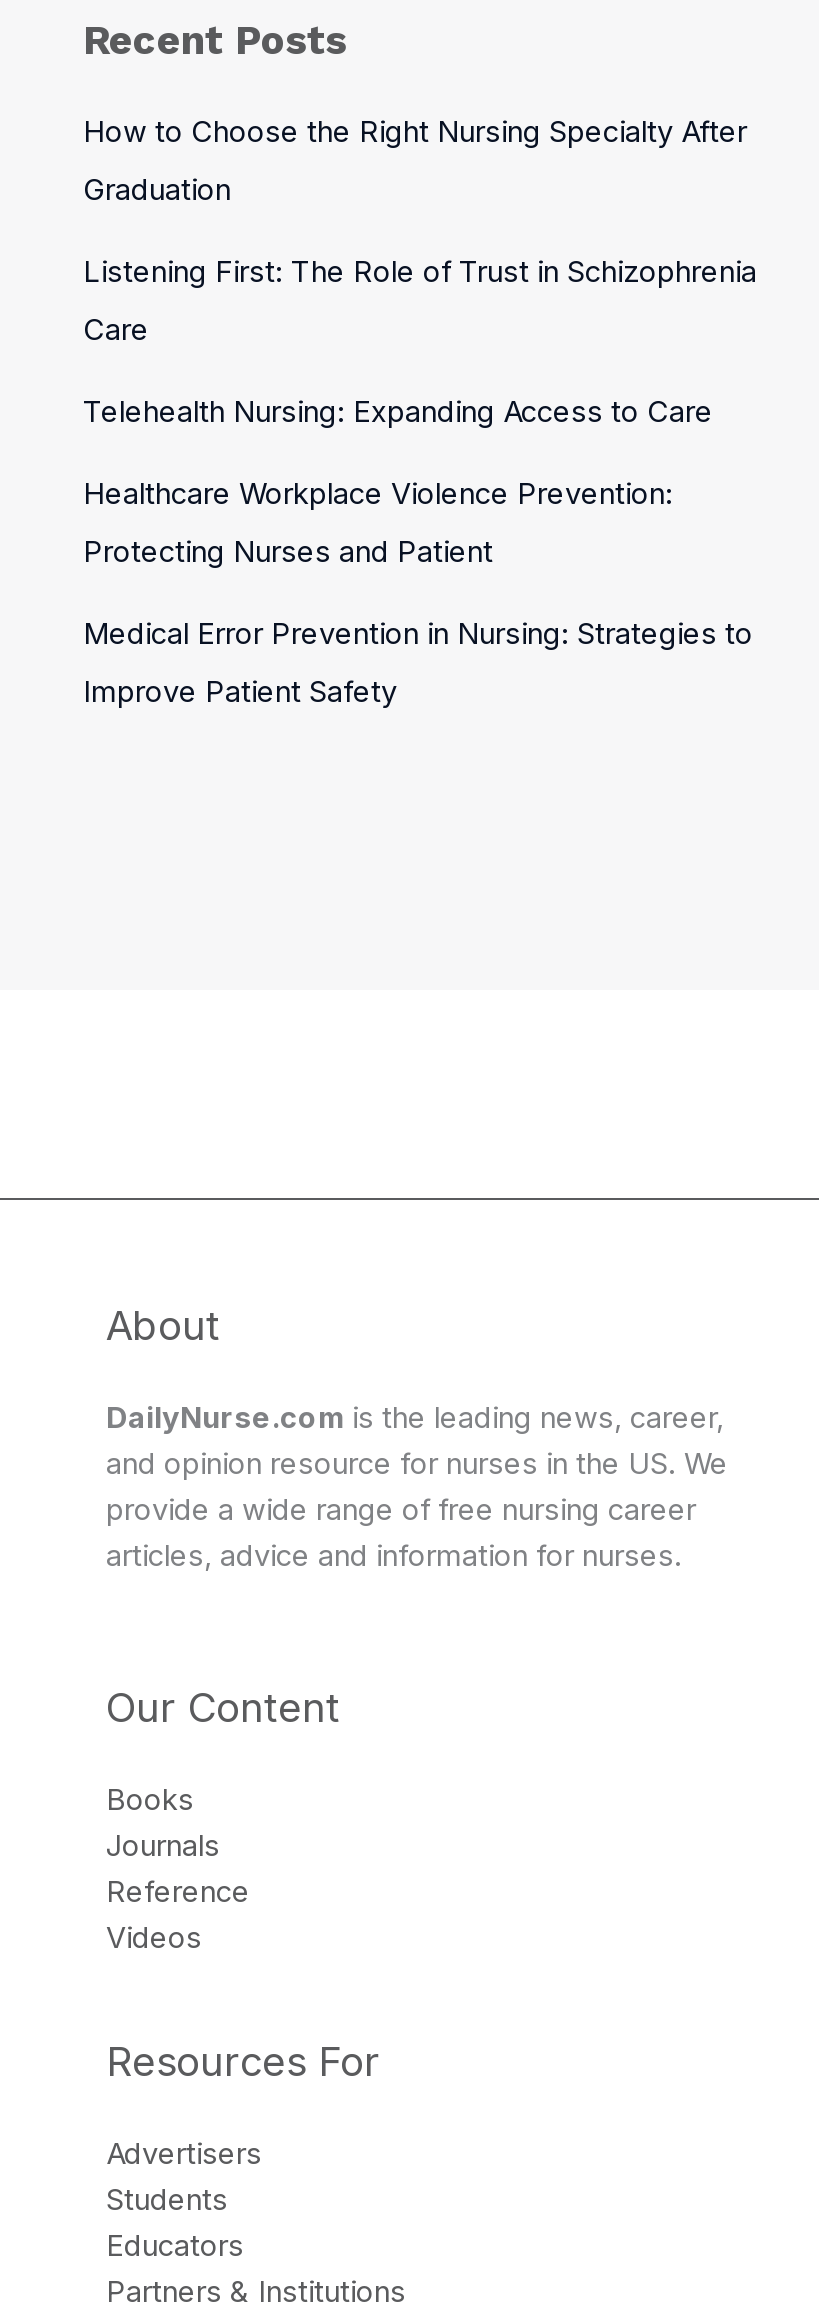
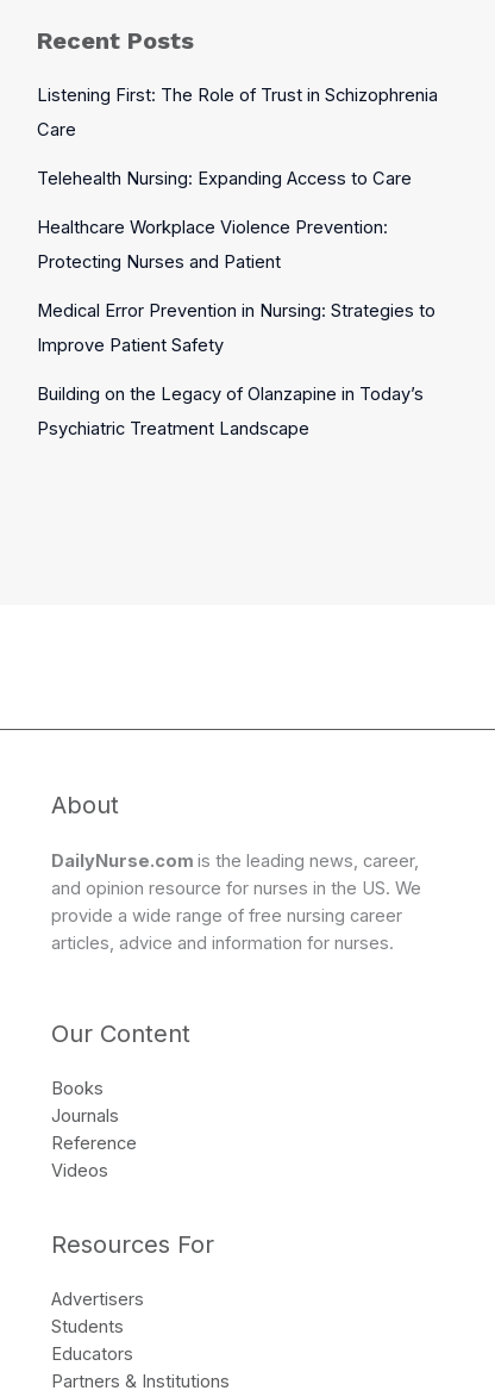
- How to Choose the Right Nursing Specialty After
- Graduation

moved up: Listening First: The Role of Trust in Schizophrenia | Care | Telehealth Nursing: Expanding Access to Care | Healthcare Workplace Violence Prevention: | Protecting Nurses and Patient | Medical Error Prevention in Nursing: Strategies to | Improve Patient Safety

+ Building on the Legacy of Olanzapine in Today’s
+ Psychiatric Treatment Landscape
